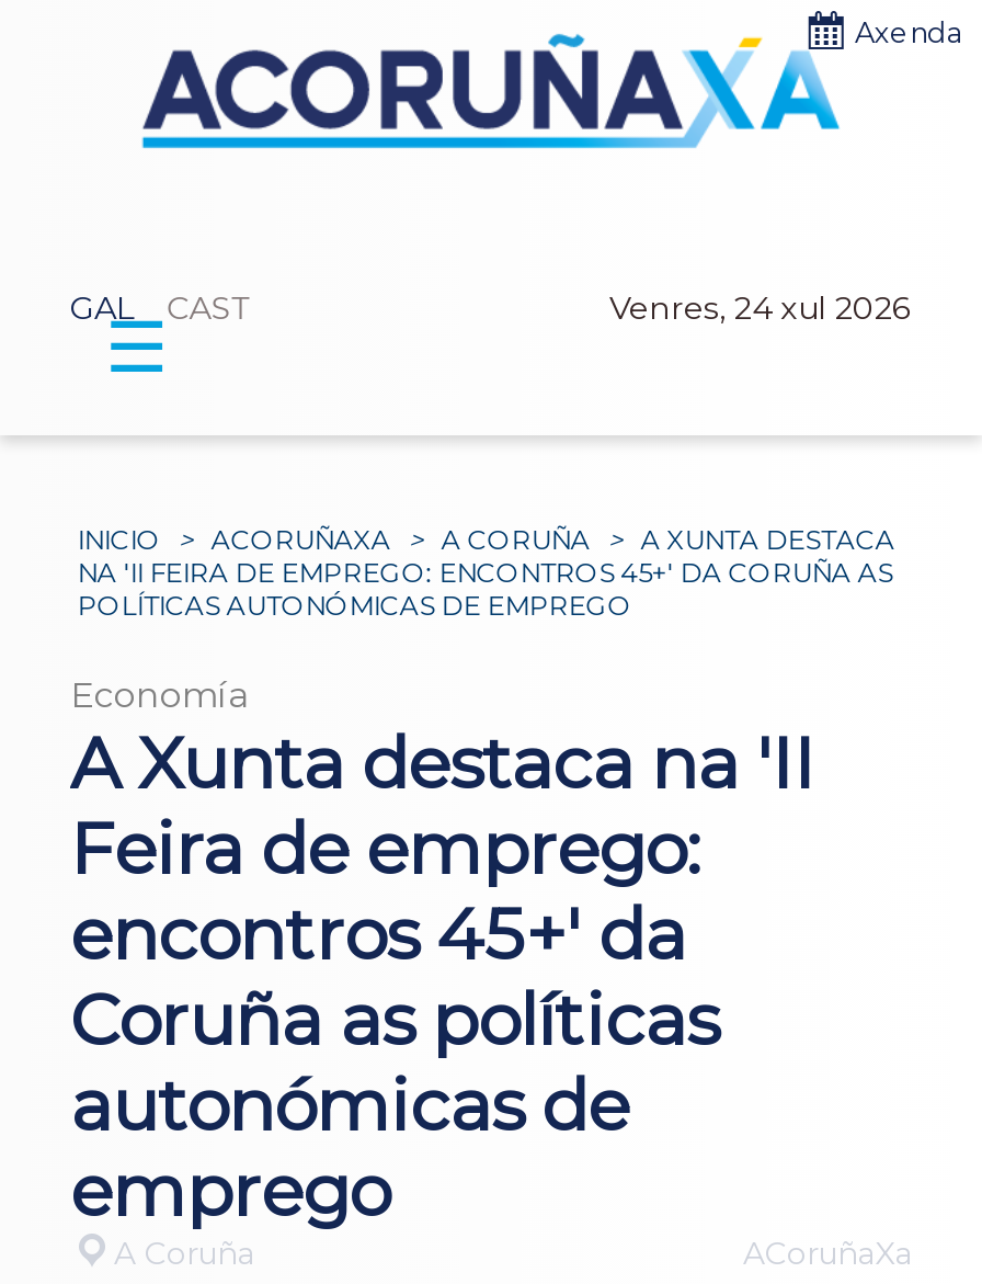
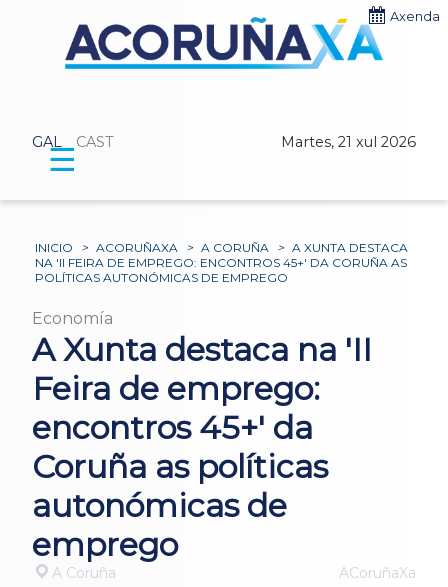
- Venres, 24 xul 2026
+ Martes, 21 xul 2026
